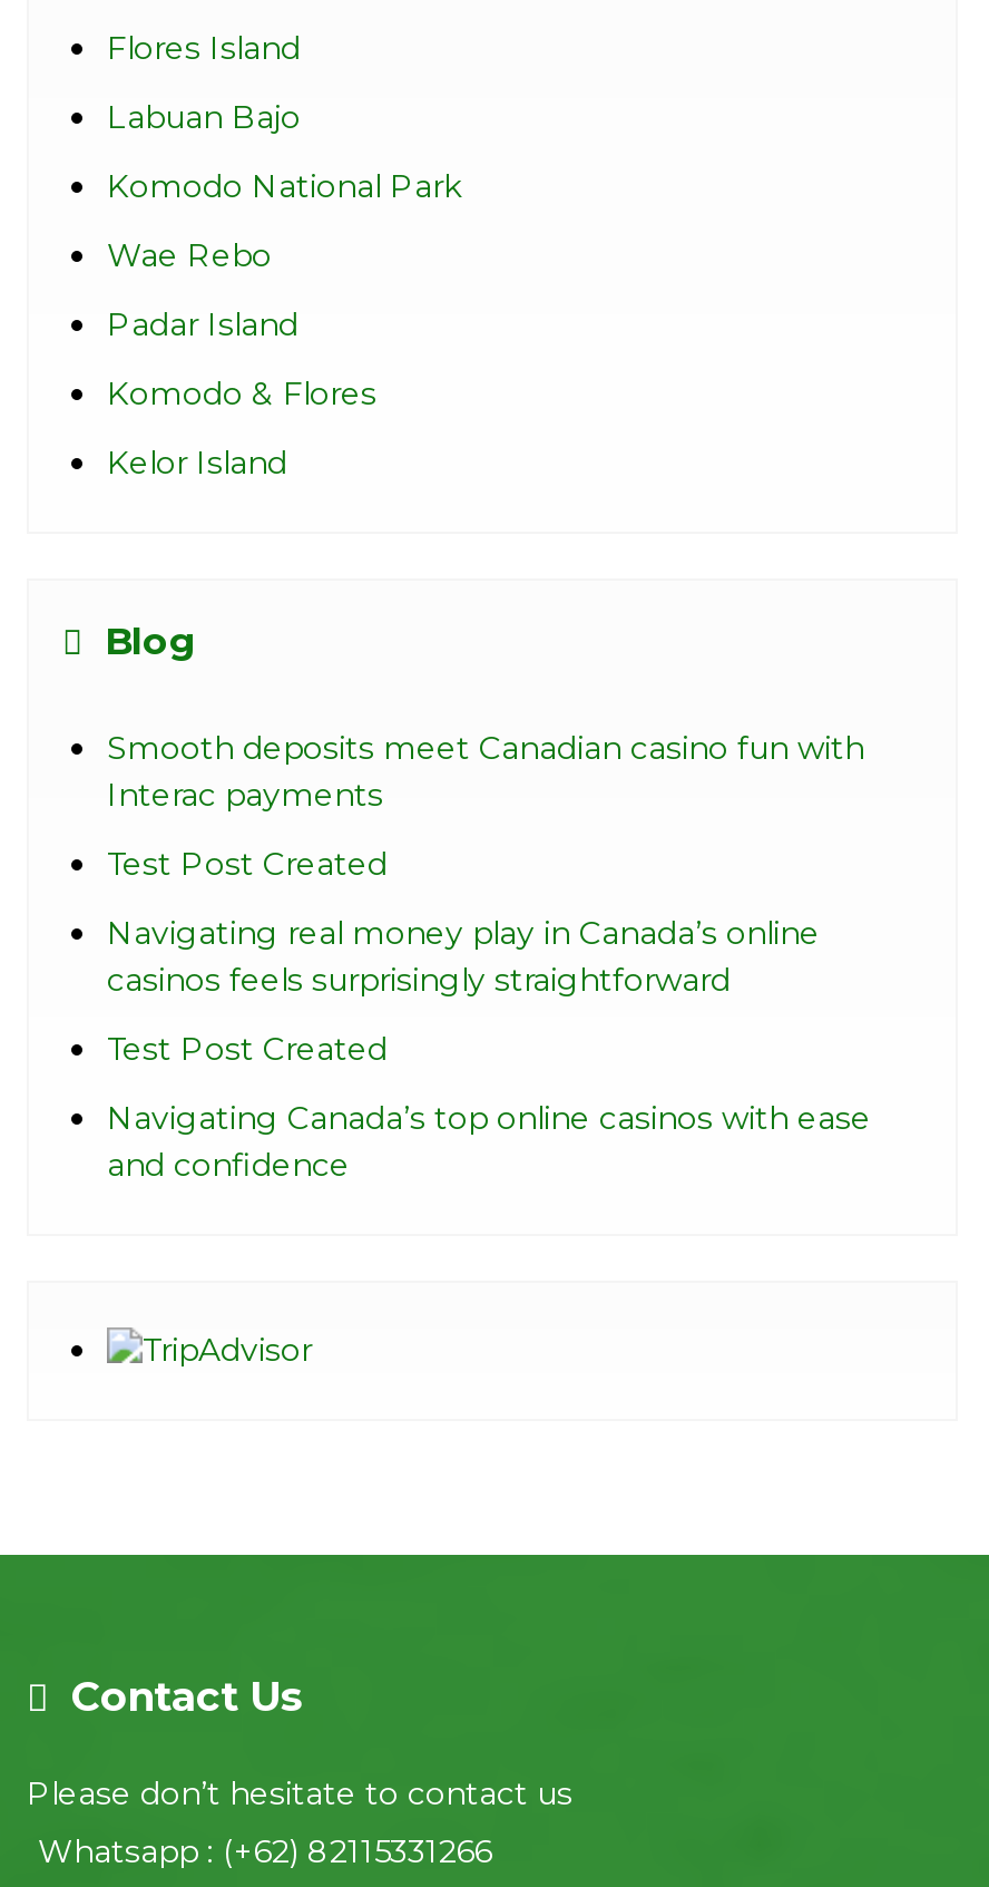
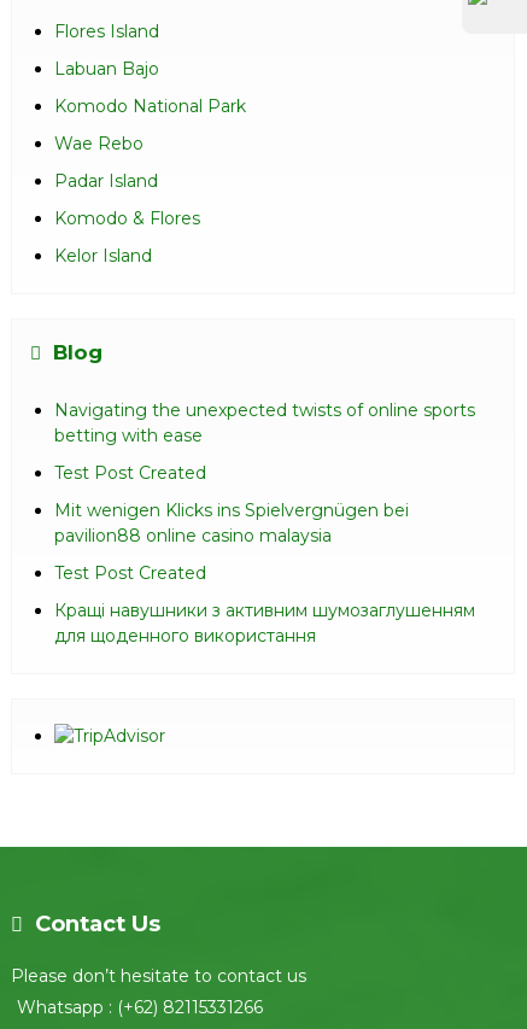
- Smooth deposits meet Canadian casino fun with
- Interac payments
+ Navigating the unexpected twists of online sports
+ betting with ease

- Navigating real money play in Canada’s online
- casinos feels surprisingly straightforward
+ Mit wenigen Klicks ins Spielvergnügen bei
+ pavilion88 online casino malaysia

- Navigating Canada’s top online casinos with ease
- and confidence
+ Кращі навушники з активним шумозаглушенням
+ для щоденного використання
